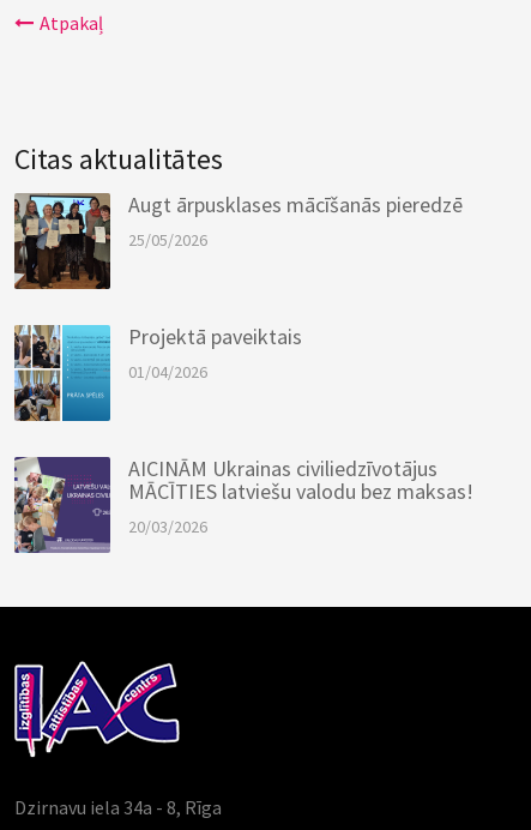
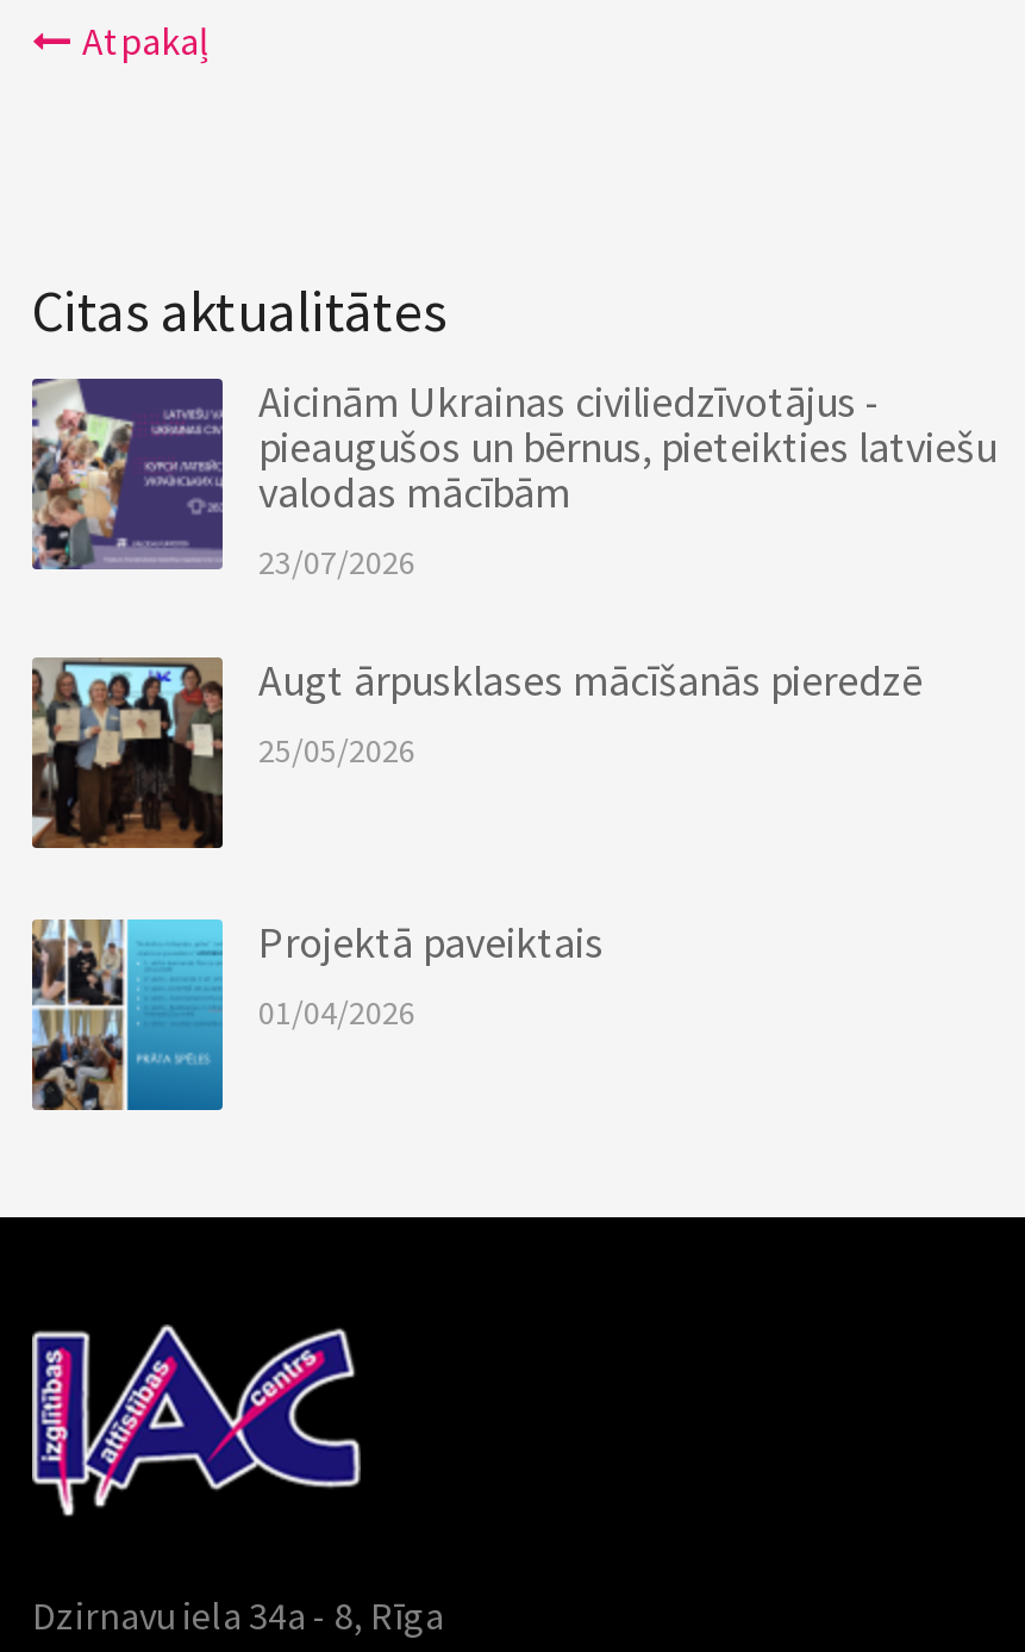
+ Aicinām Ukrainas civiliedzīvotājus -
+ pieaugušos un bērnus, pieteikties latviešu
+ valodas mācībām
+ 23/07/2026

moved down: [image] | Augt ārpusklases mācīšanās pieredzē | 25/05/2026 | Projektā paveiktais | 01/04/2026

moved up: [image]

- AICINĀM Ukrainas civiliedzīvotājus
- MĀCĪTIES latviešu valodu bez maksas!
- 20/03/2026
